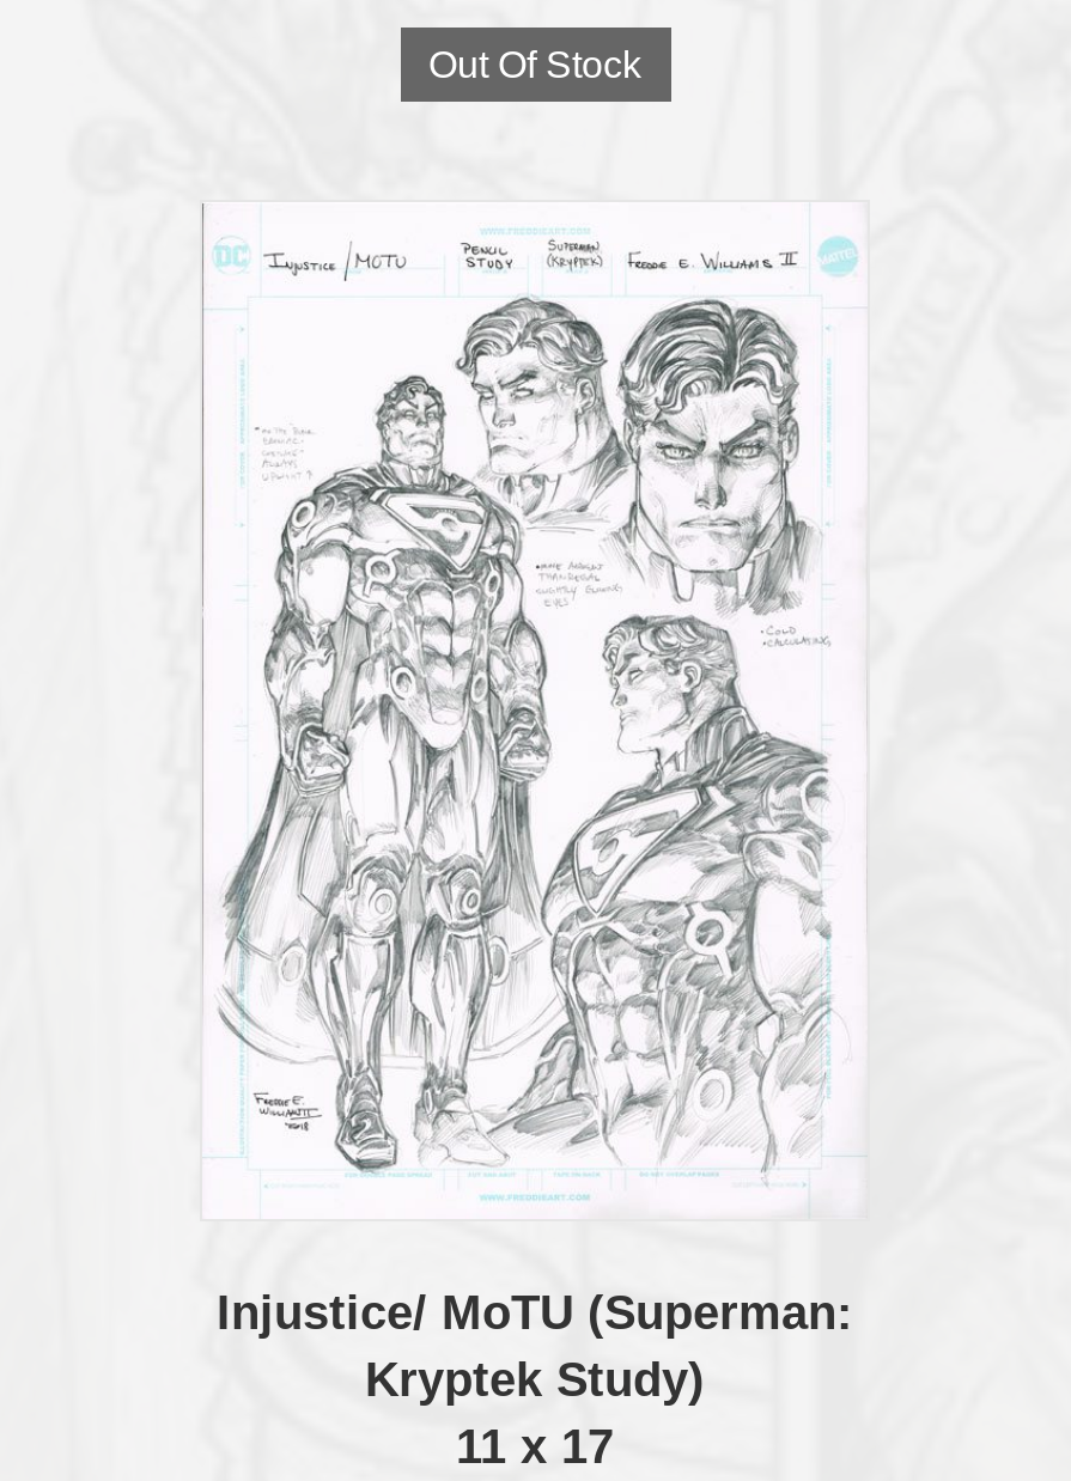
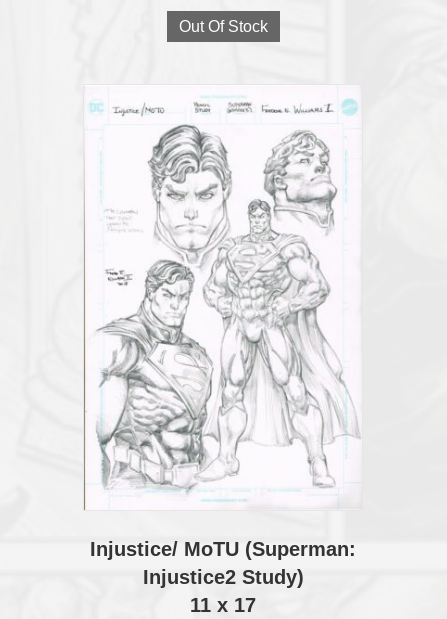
- [image]
+ [image]

- Kryptek Study)
+ Injustice2 Study)
